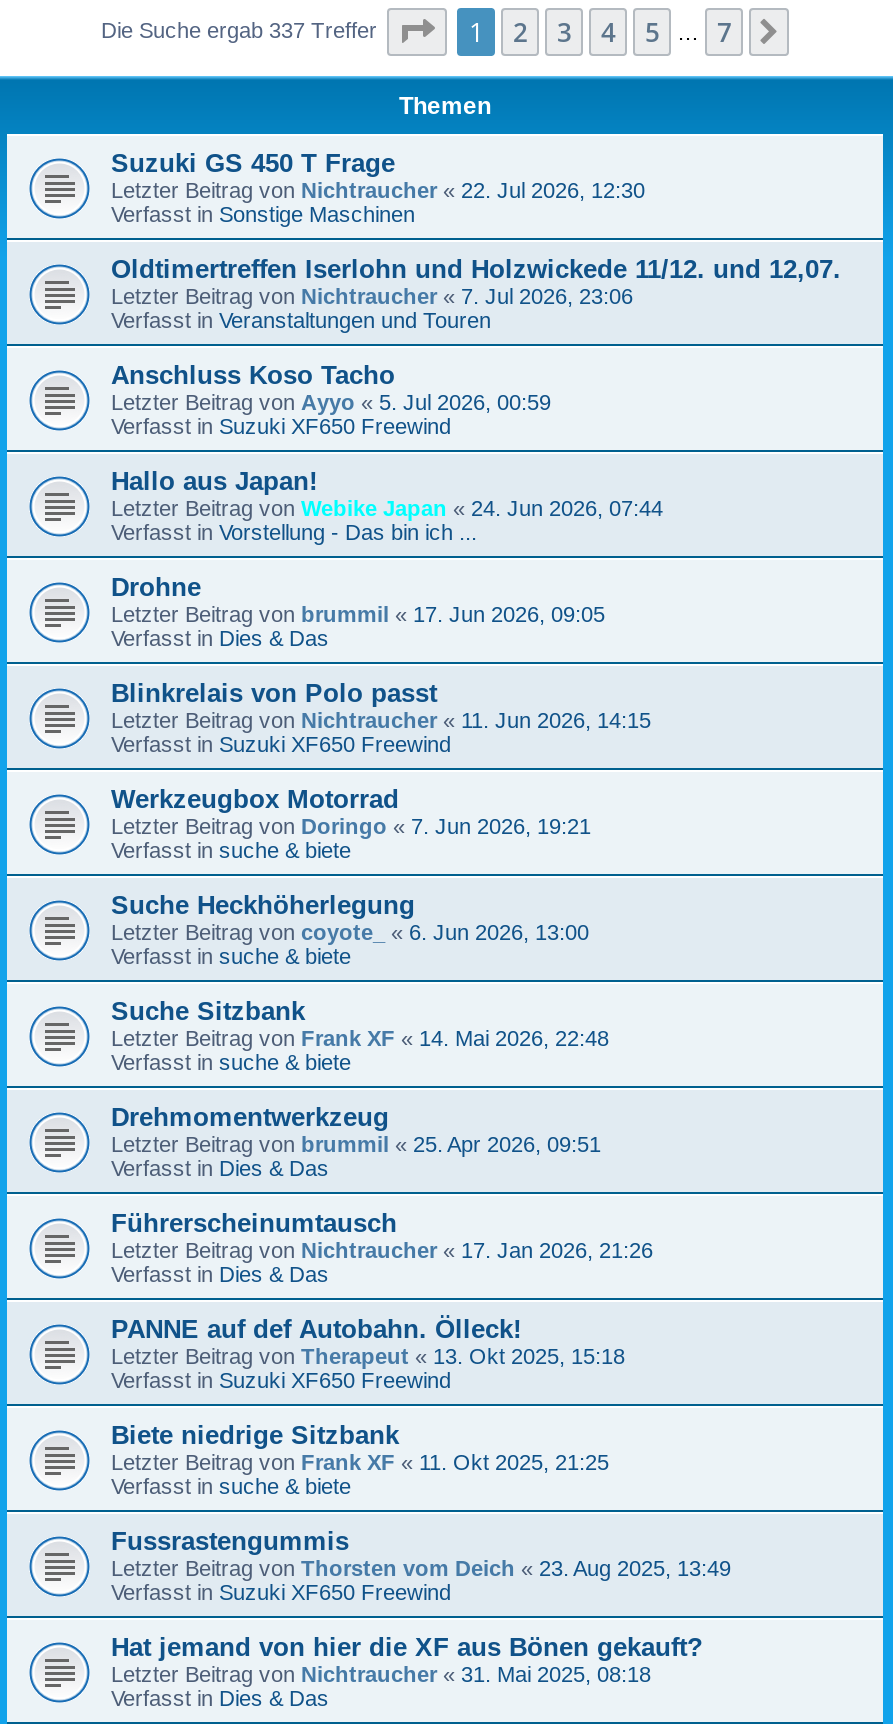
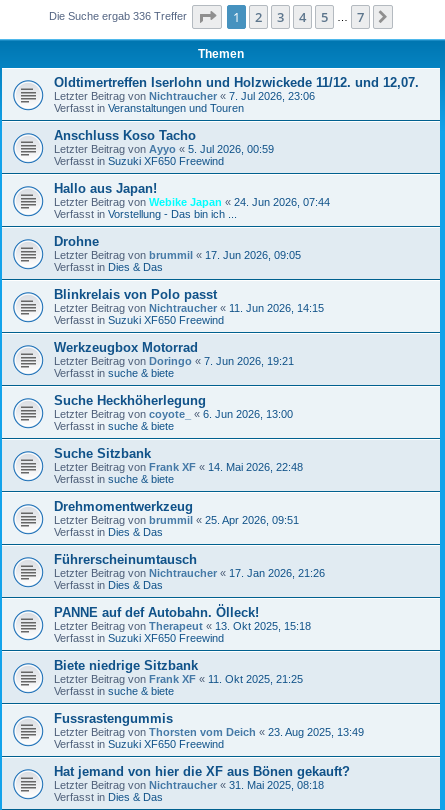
- Die Suche ergab 337 Treffer
+ Die Suche ergab 336 Treffer

- Suzuki GS 450 T Frage
- Letzter Beitrag von Nichtraucher «22. Jul 2026, 12:30
- Verfasst in Sonstige Maschinen
